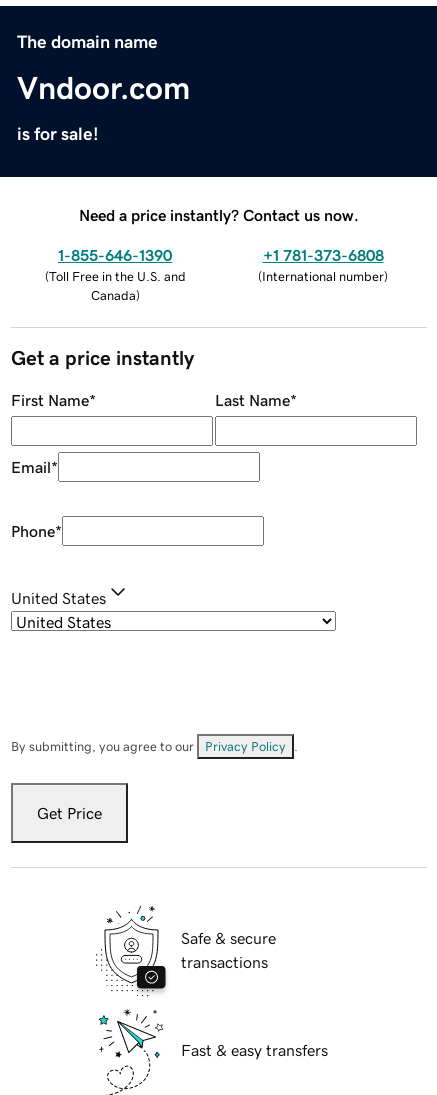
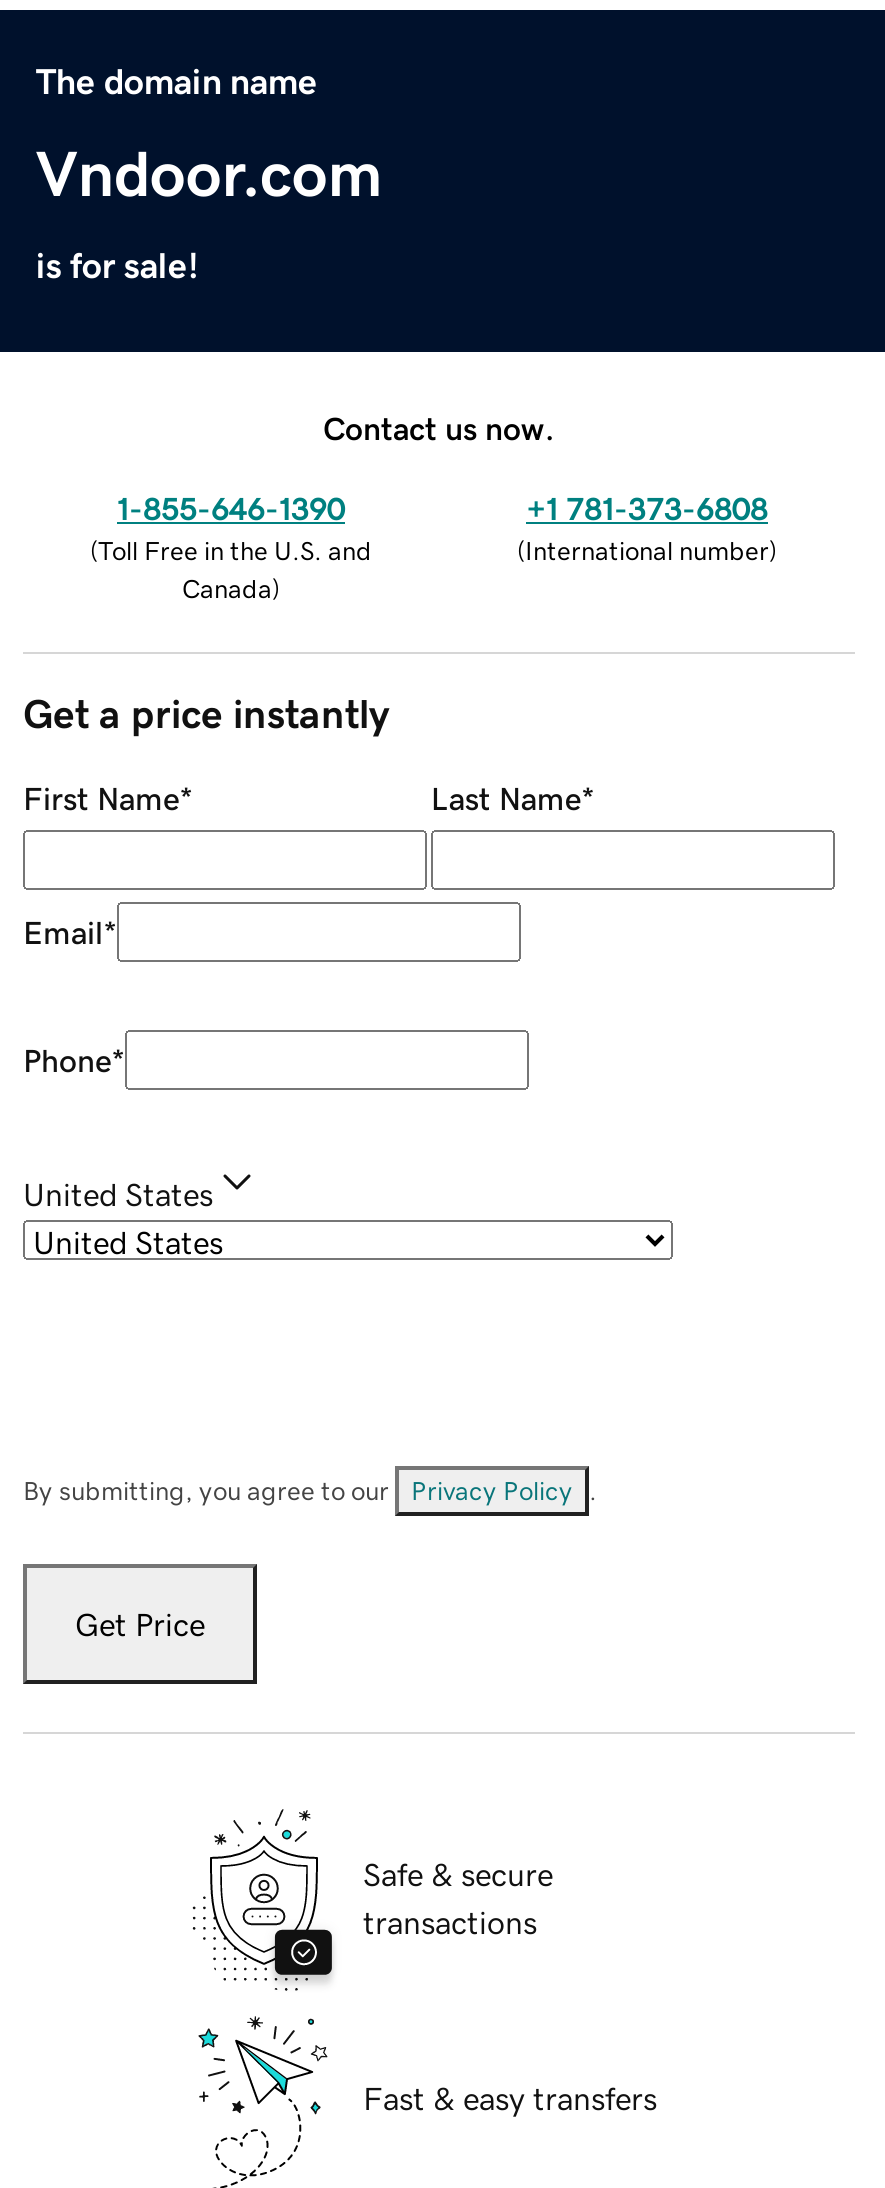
- Need a price instantly? Contact us now.
+ Contact us now.
